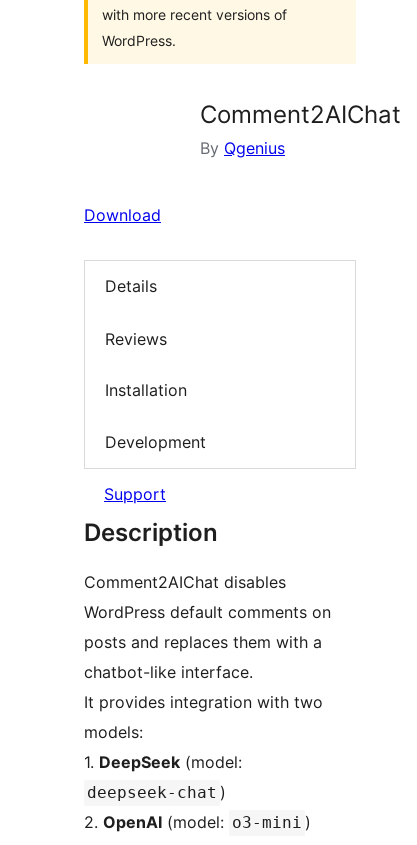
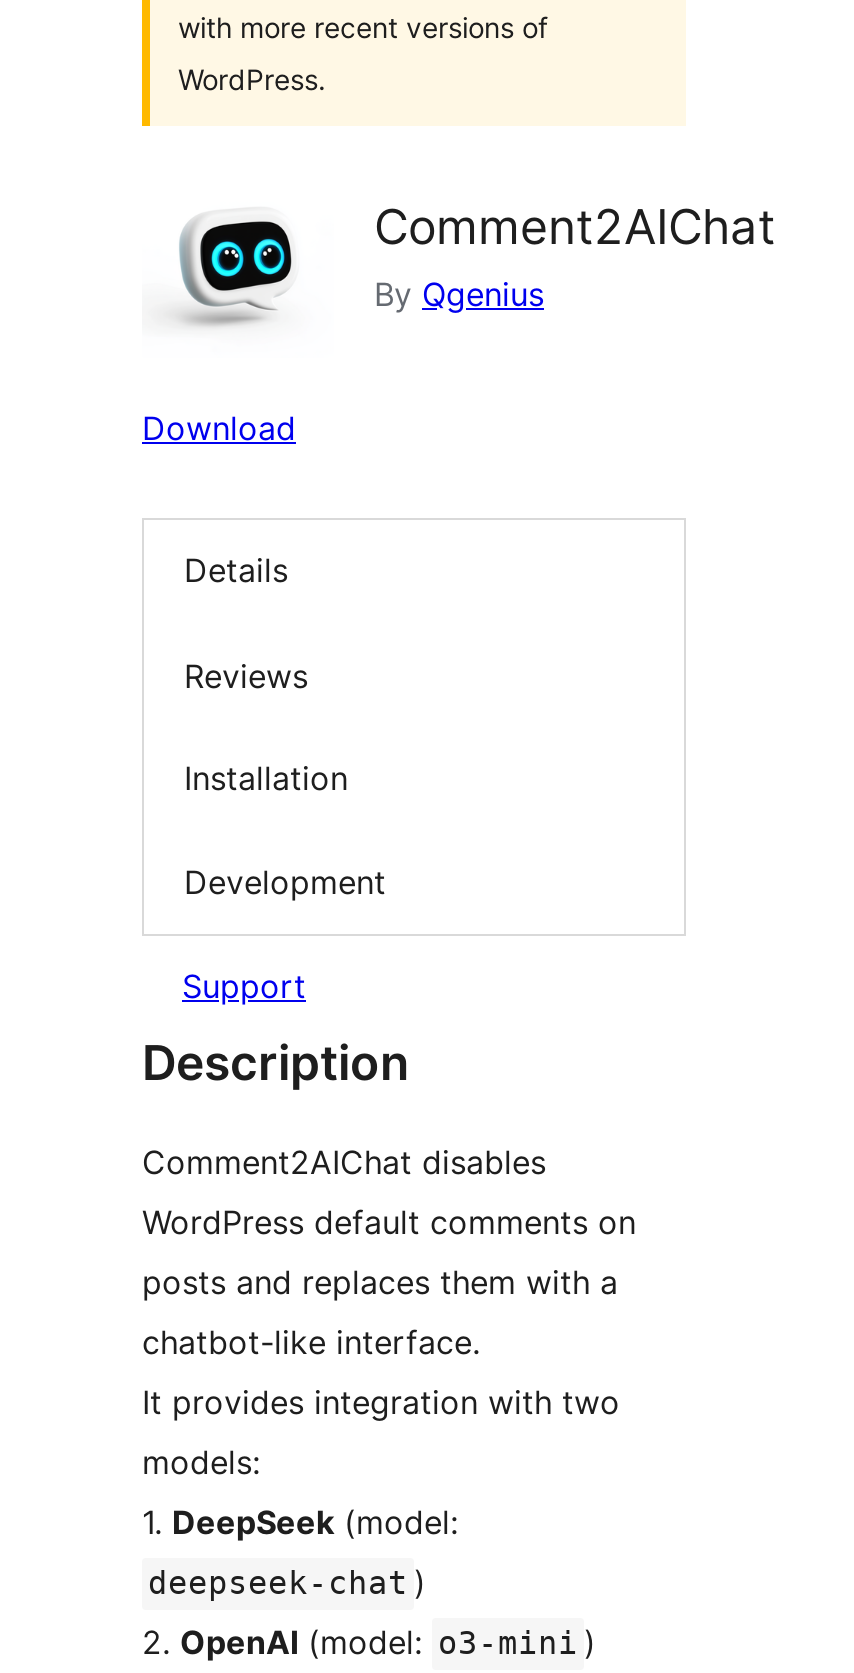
+ [image]
